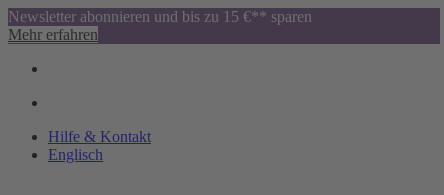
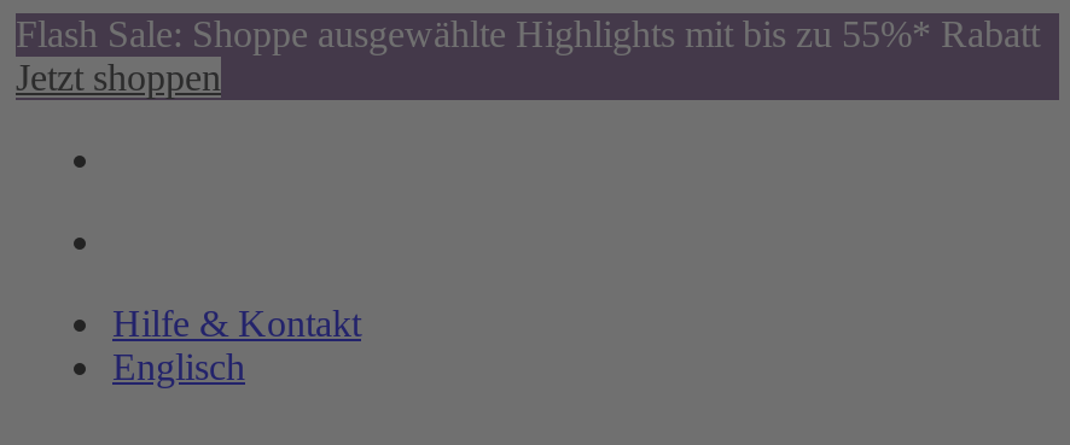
- Newsletter abonnieren und bis zu 15 €** sparen
- Mehr erfahren
+ Flash Sale: Shoppe ausgewählte Highlights mit bis zu 55%* Rabatt
+ Jetzt shoppen
